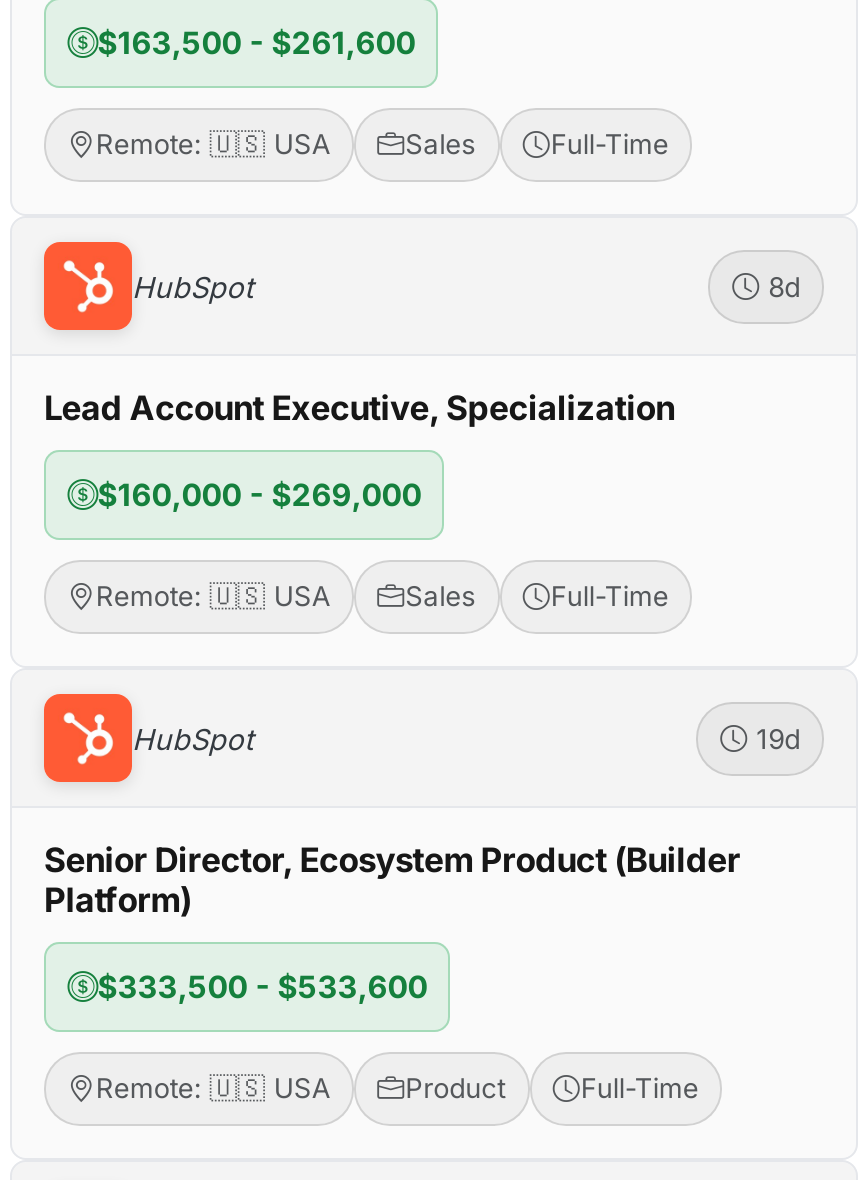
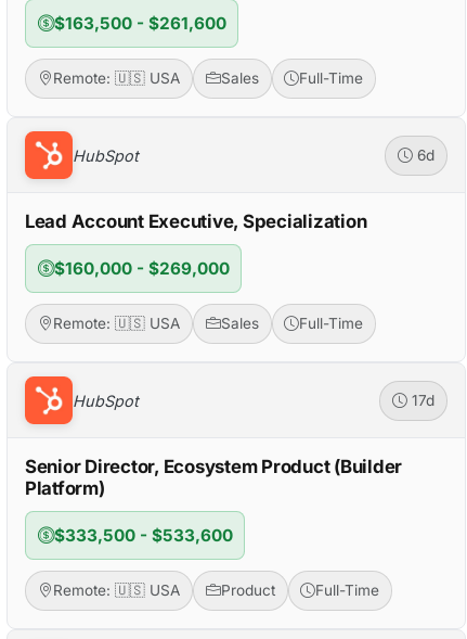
- 8d
+ 6d

- 19d
+ 17d
